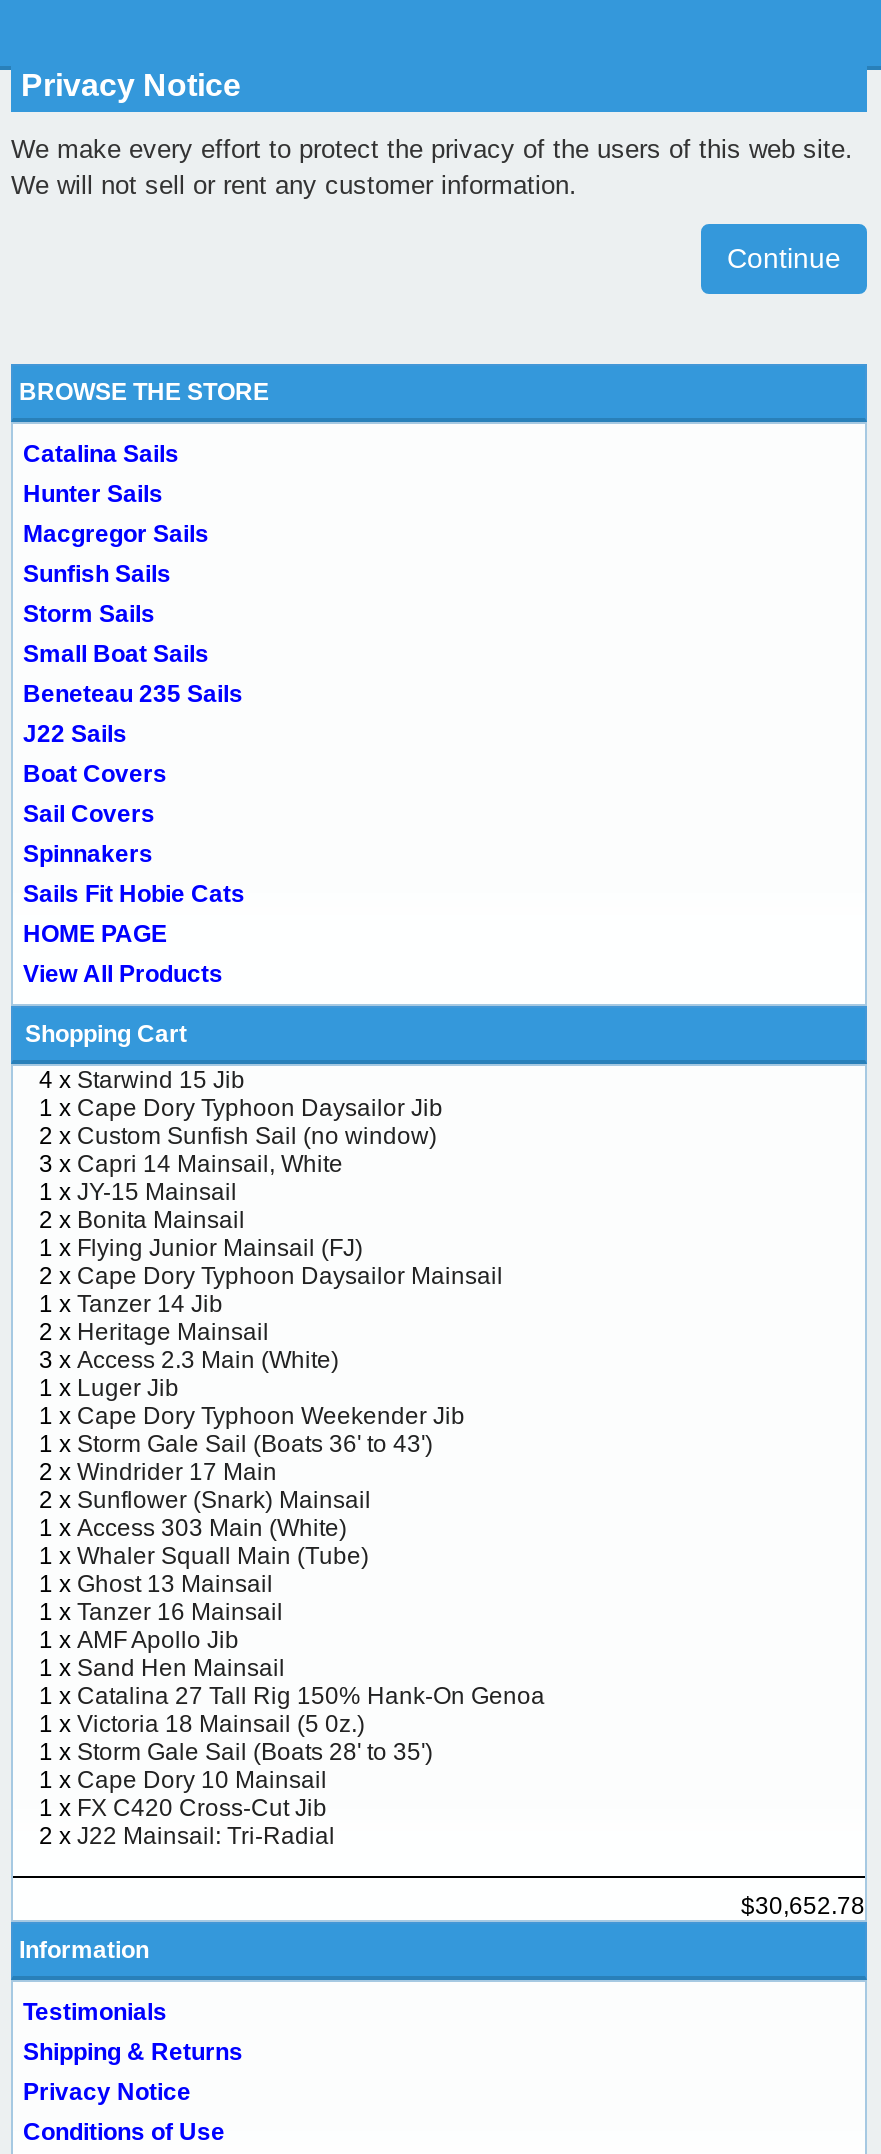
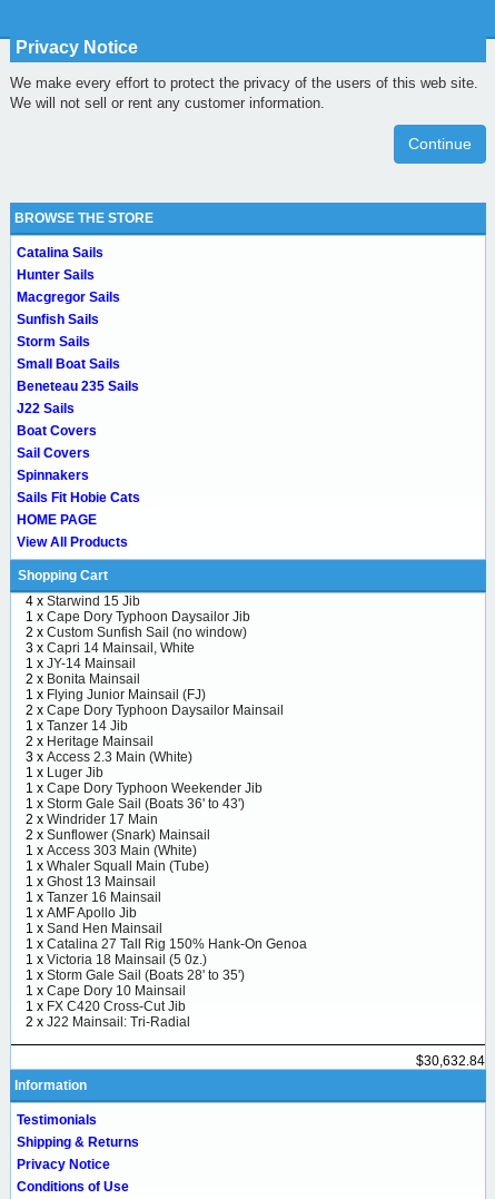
- 1 x JY-15 Mainsail
+ 1 x JY-14 Mainsail

- $30,652.78
+ $30,632.84
